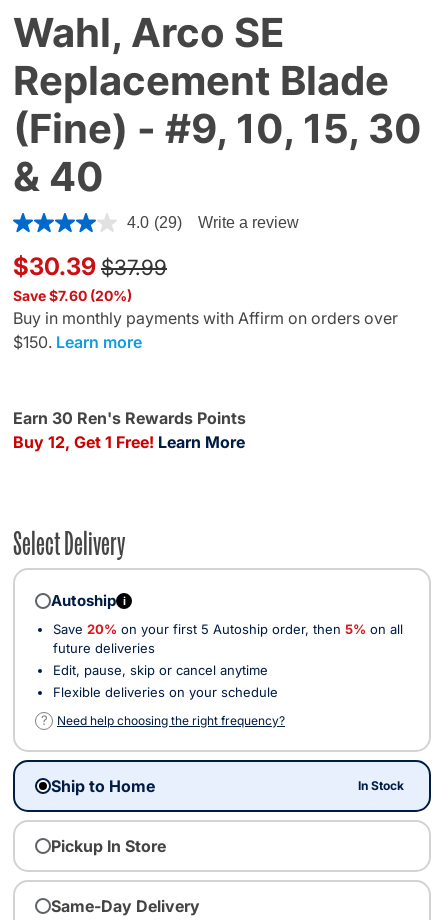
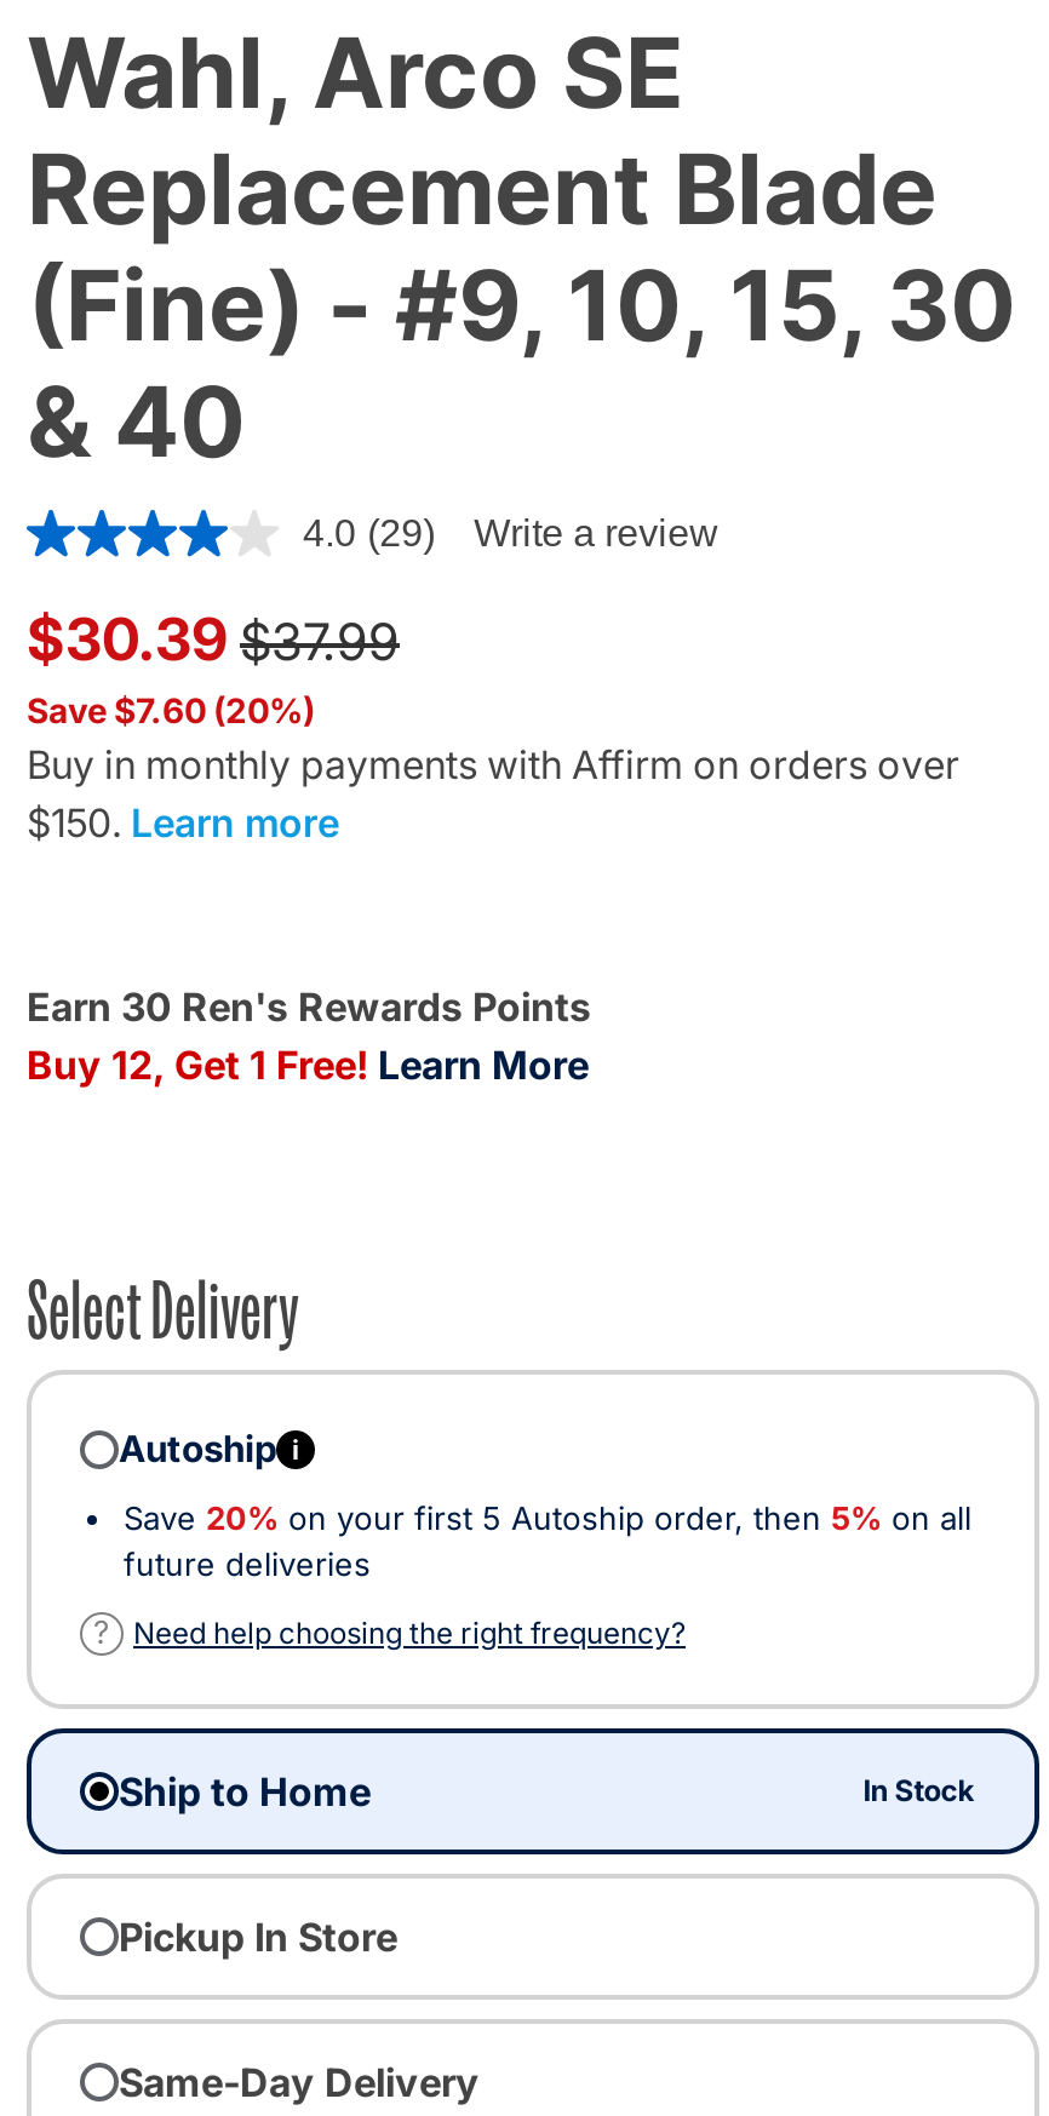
- Edit, pause, skip or cancel anytime
- Flexible deliveries on your schedule
